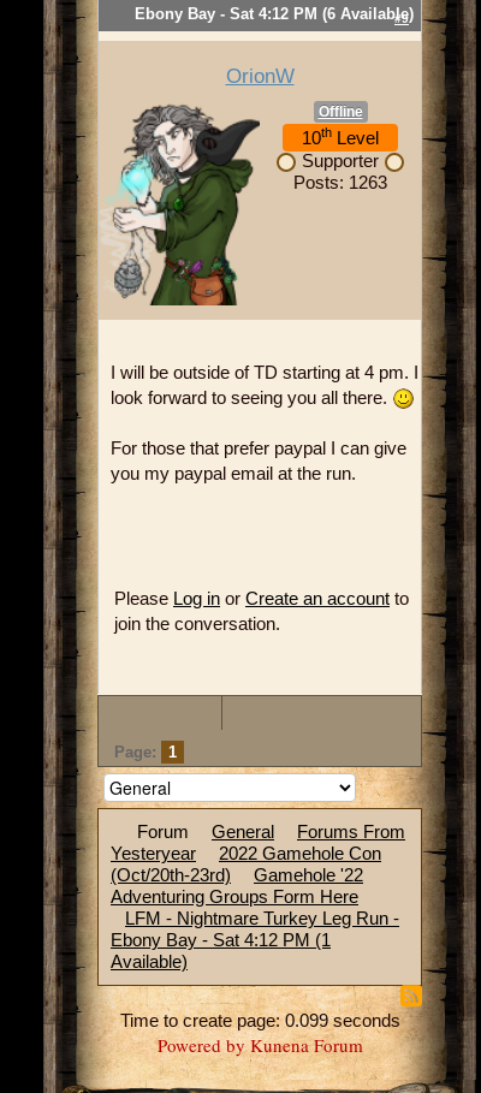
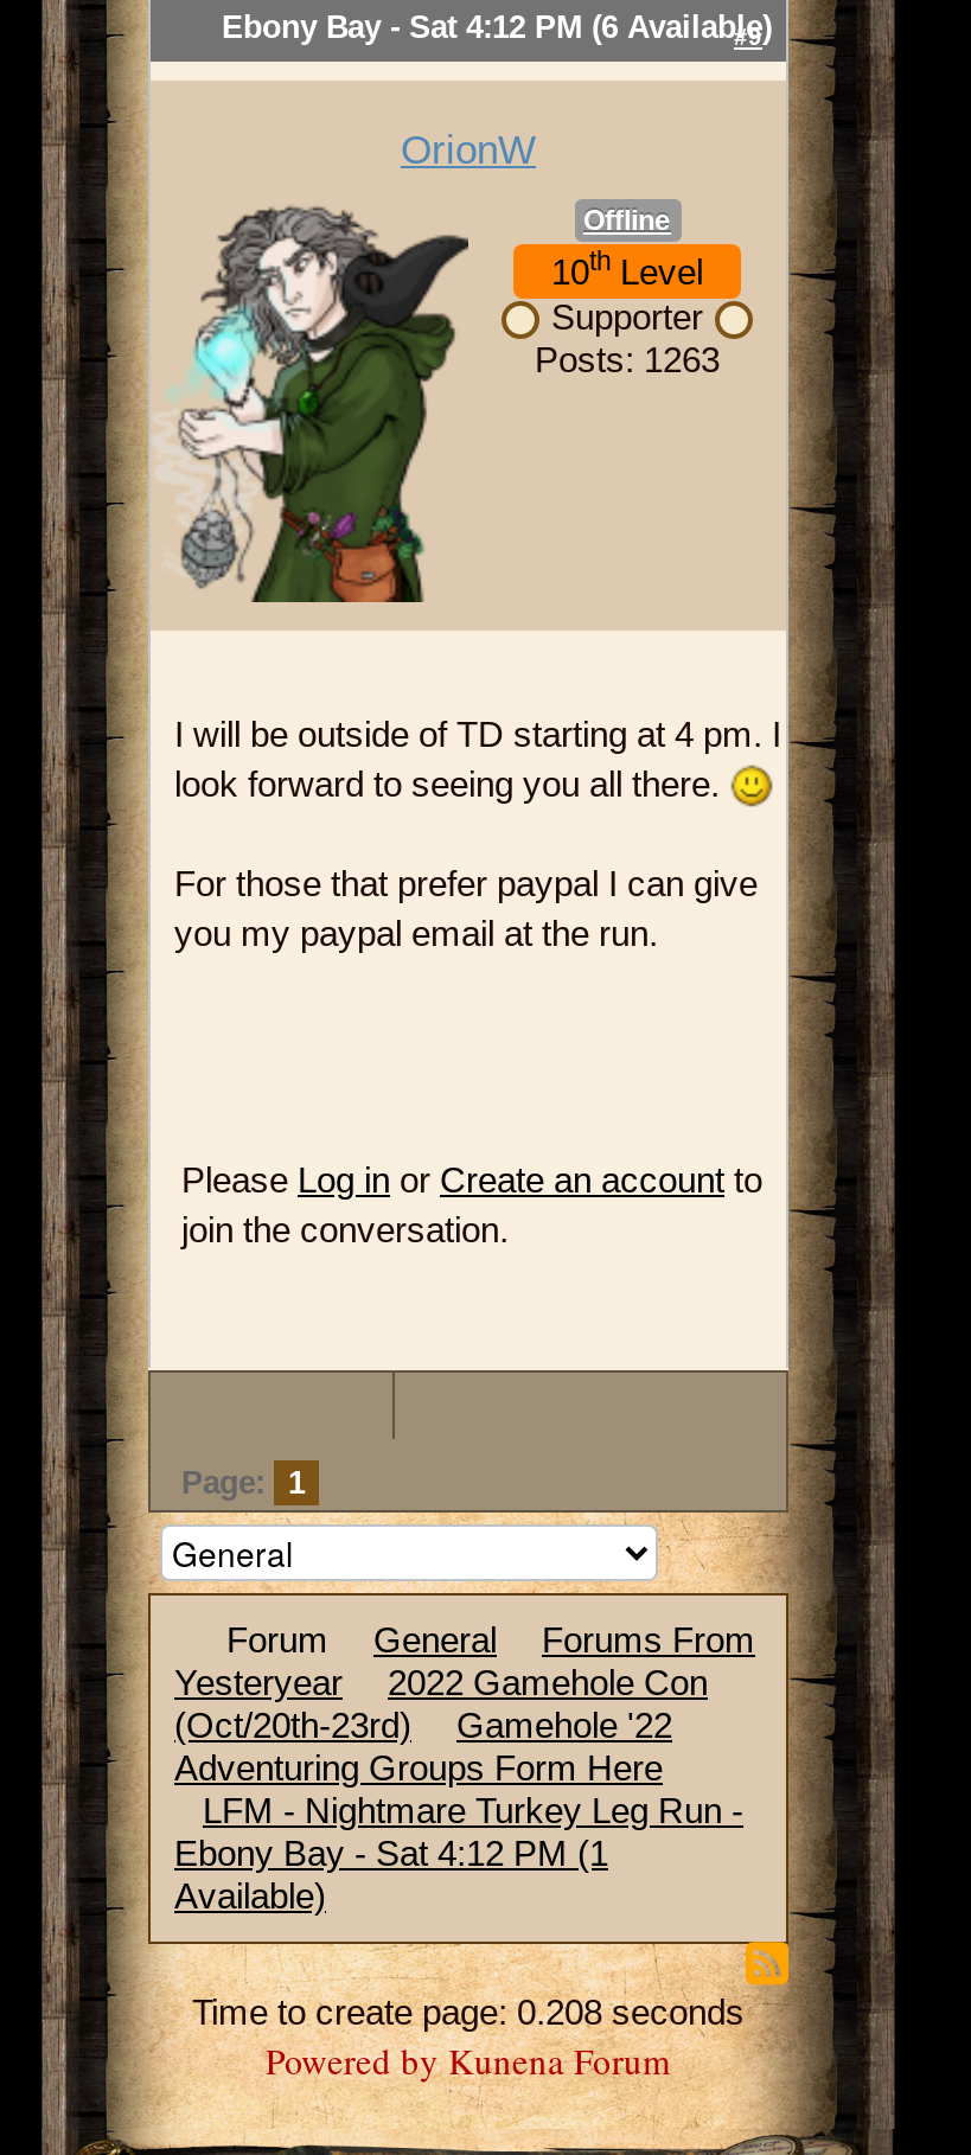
- Time to create page: 0.099 seconds
+ Time to create page: 0.208 seconds
